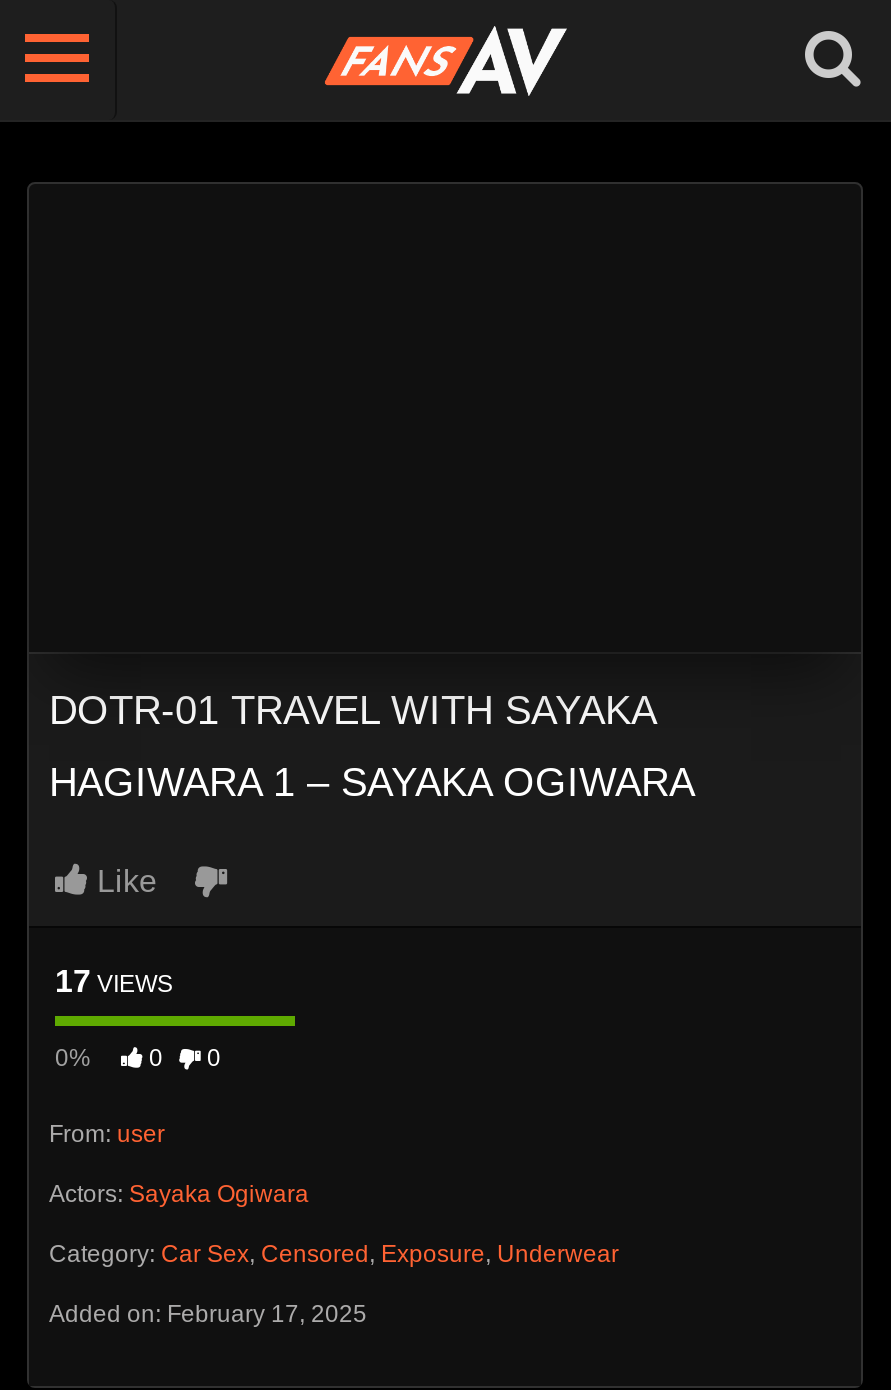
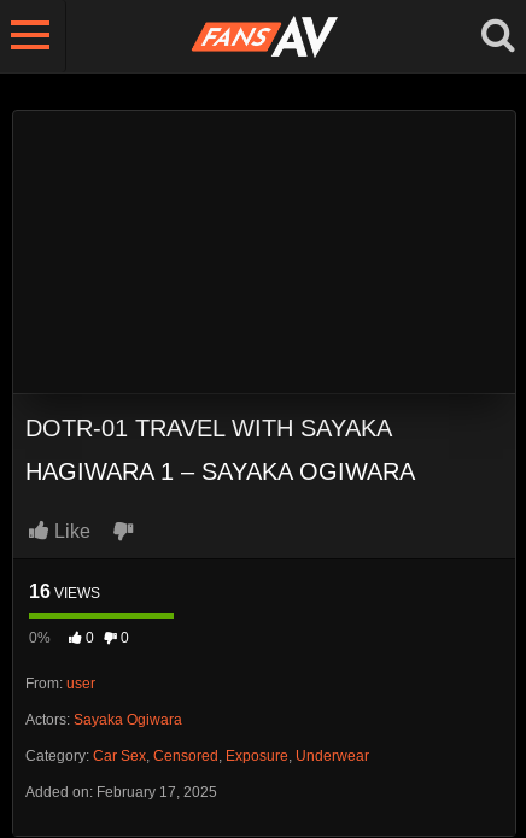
- 17 VIEWS
+ 16 VIEWS
